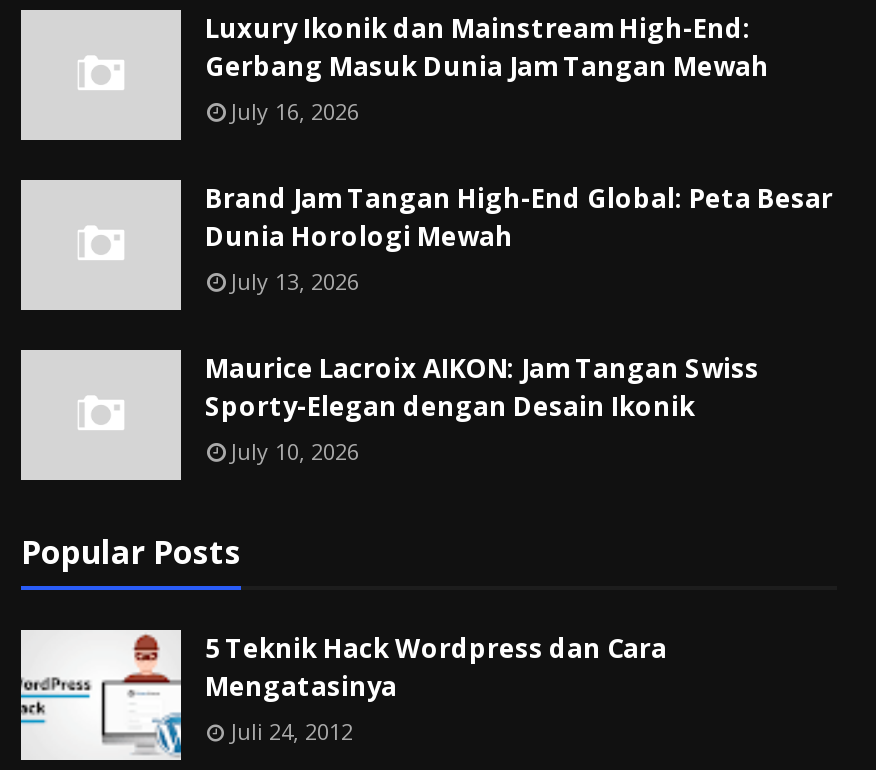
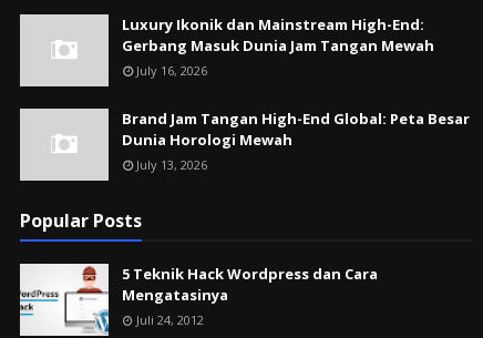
- Maurice Lacroix AIKON: Jam Tangan Swiss
- Sporty-Elegan dengan Desain Ikonik
- July 10, 2026
